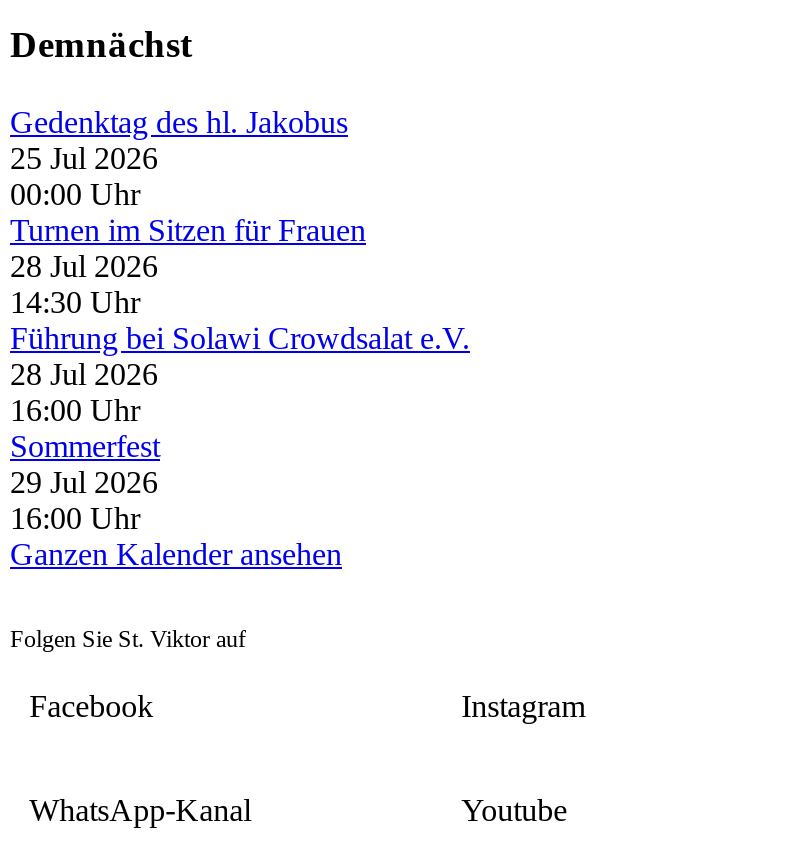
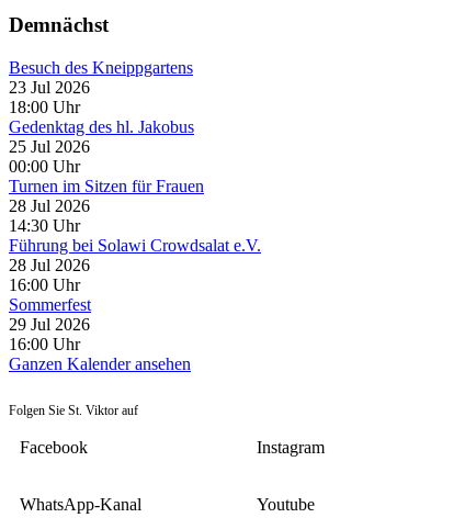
+ Besuch des Kneippgartens
+ 23 Jul 2026
+ 18:00 Uhr
